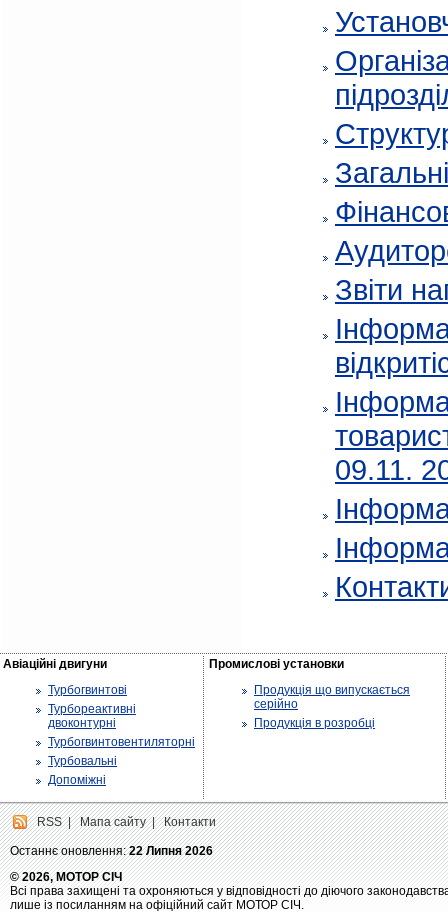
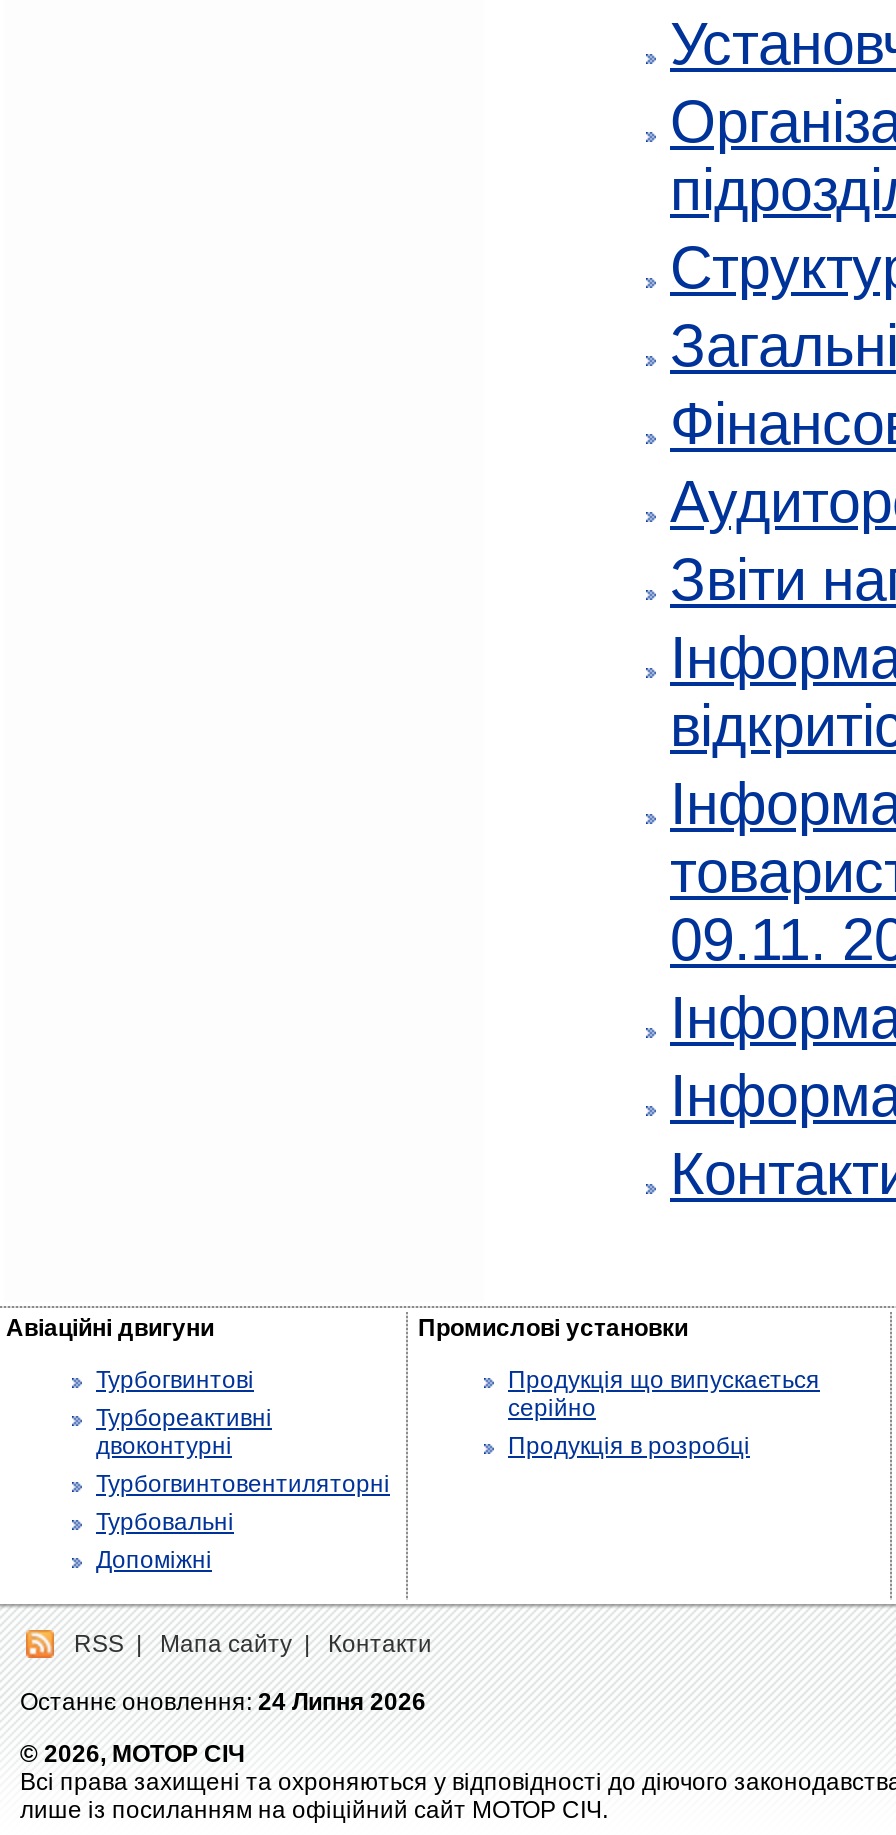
- Останнє оновлення: 22 Липня 2026
+ Останнє оновлення: 24 Липня 2026
